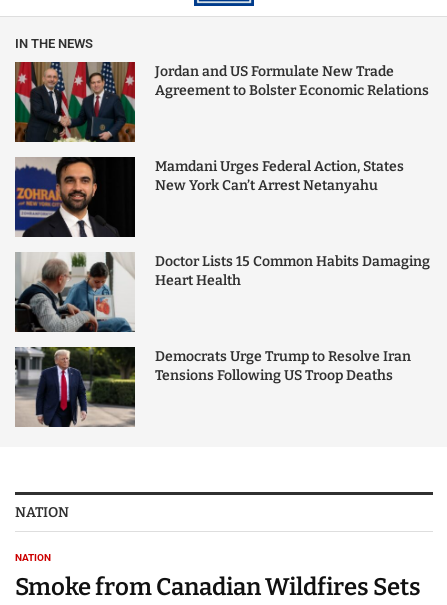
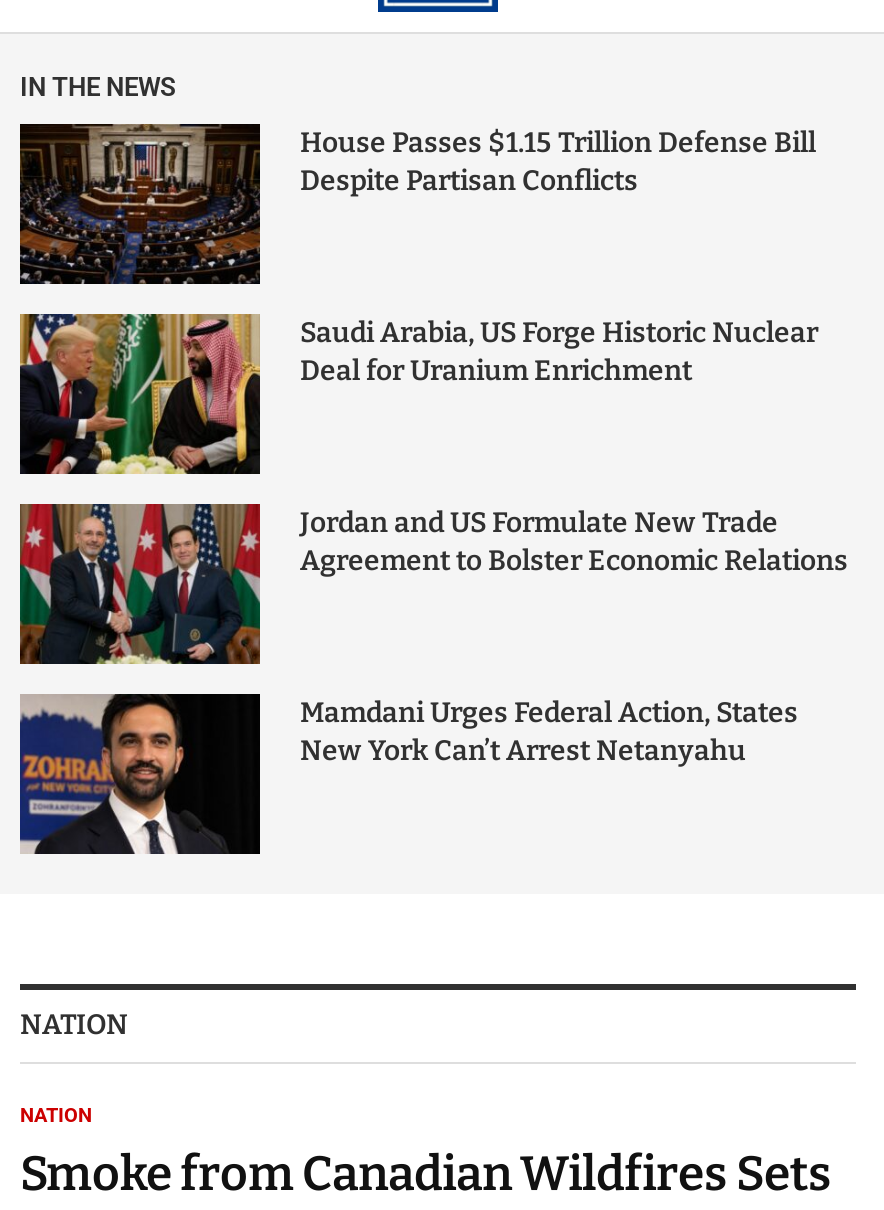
+ [image]
+ Saudi Arabia, US Forge Historic Nuclear
+ Deal for Uranium Enrichment

+ [image]
+ House Passes $1.15 Trillion Defense Bill
+ Despite Partisan Conflicts

moved down: [image] | Jordan and US Formulate New Trade | Agreement to Bolster Economic Relations | Mamdani Urges Federal Action, States | New York Can’t Arrest Netanyahu

moved down: [image]

- [image]
- Doctor Lists 15 Common Habits Damaging
- Heart Health

- [image]
- Democrats Urge Trump to Resolve Iran
- Tensions Following US Troop Deaths
